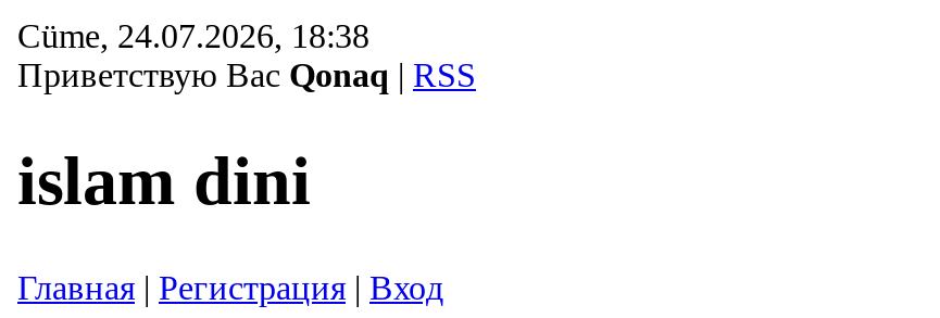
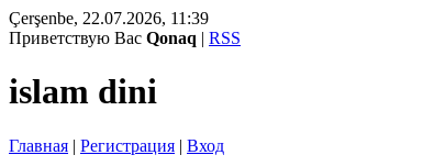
- Cüme, 24.07.2026, 18:38
+ Çerşenbe, 22.07.2026, 11:39
